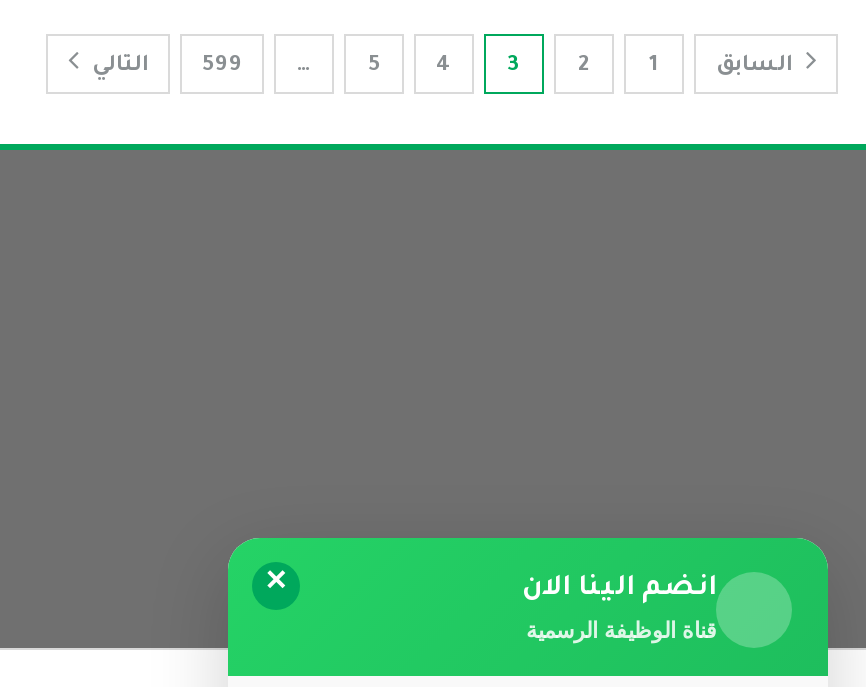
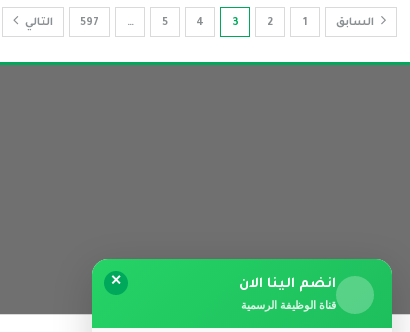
- 599
+ 597
